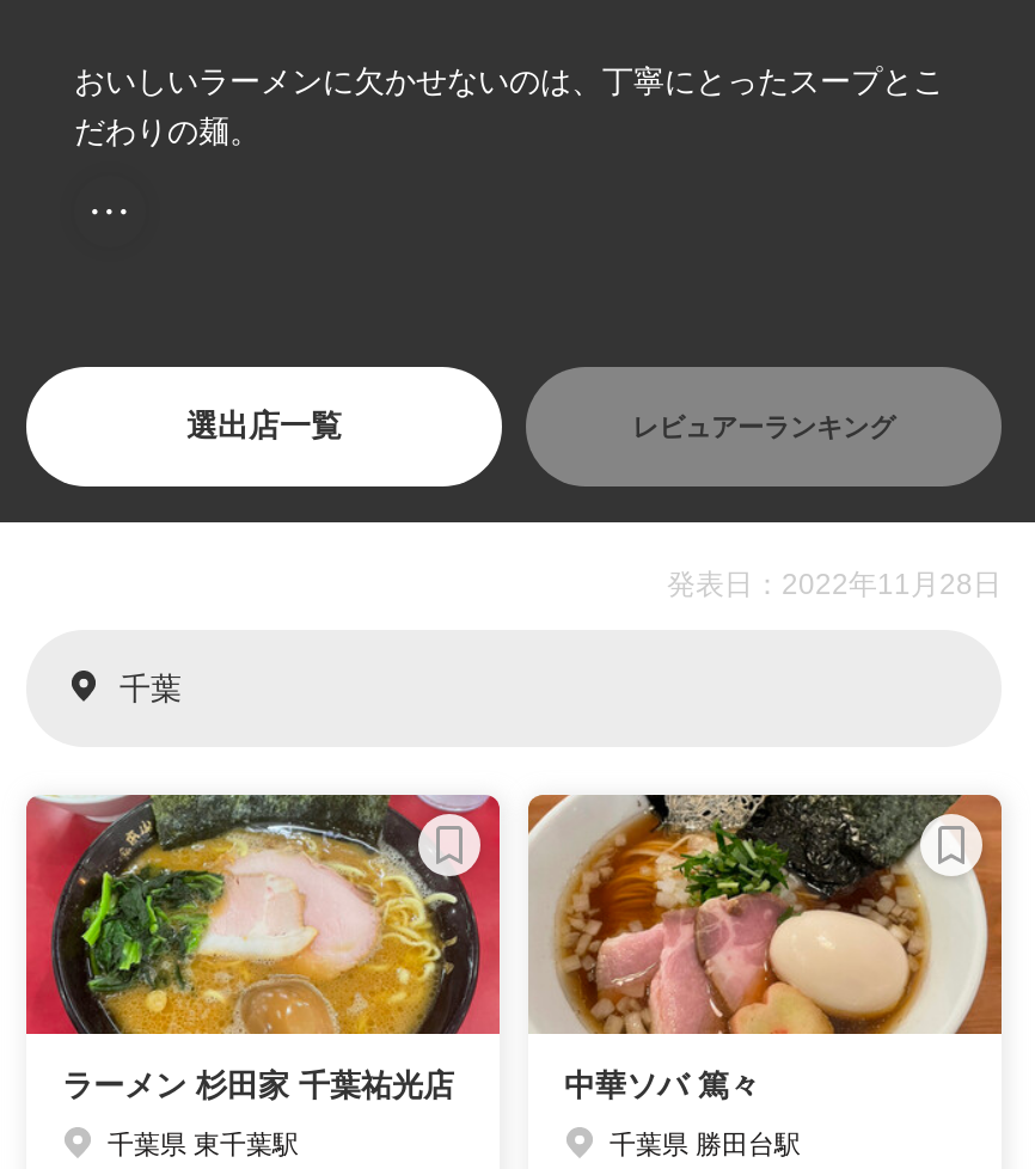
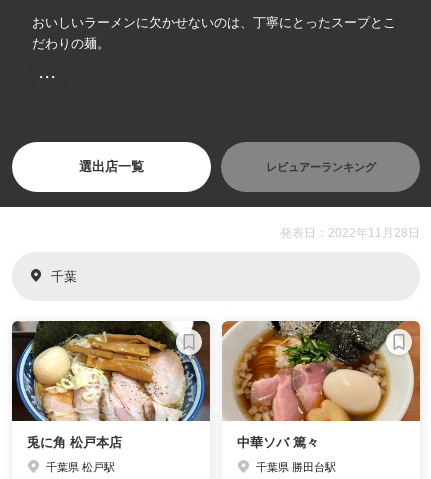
- [image]
- ラーメン 杉田家 千葉祐光店
+ [image]
+ 兎に角 松戸本店

- 千葉県 東千葉駅
+ 千葉県 松戸駅
